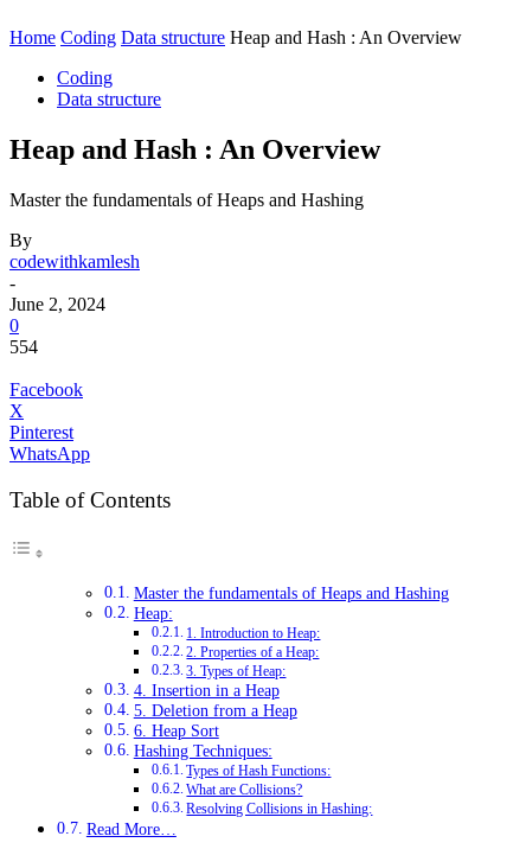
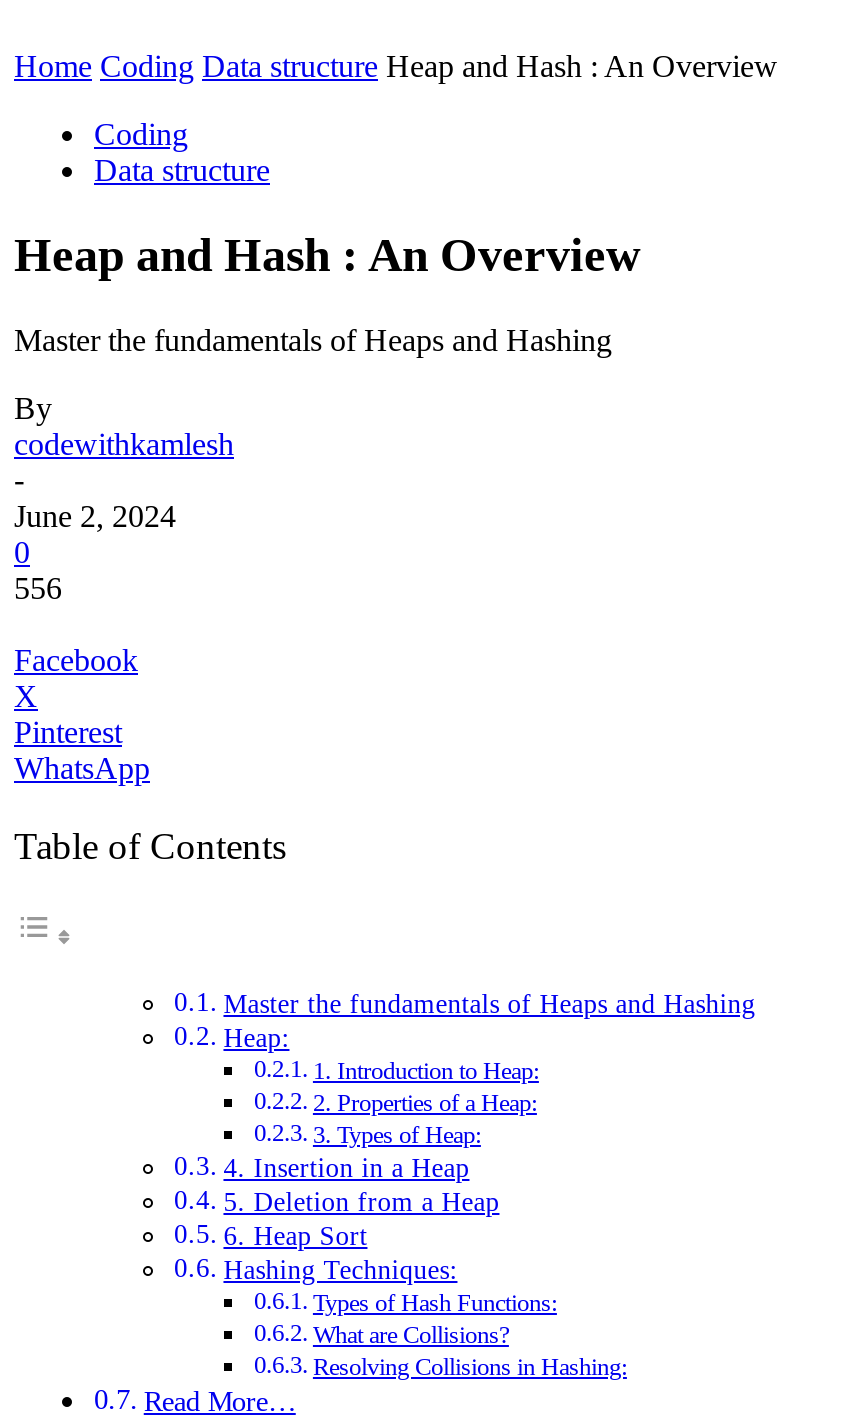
- 554
+ 556
